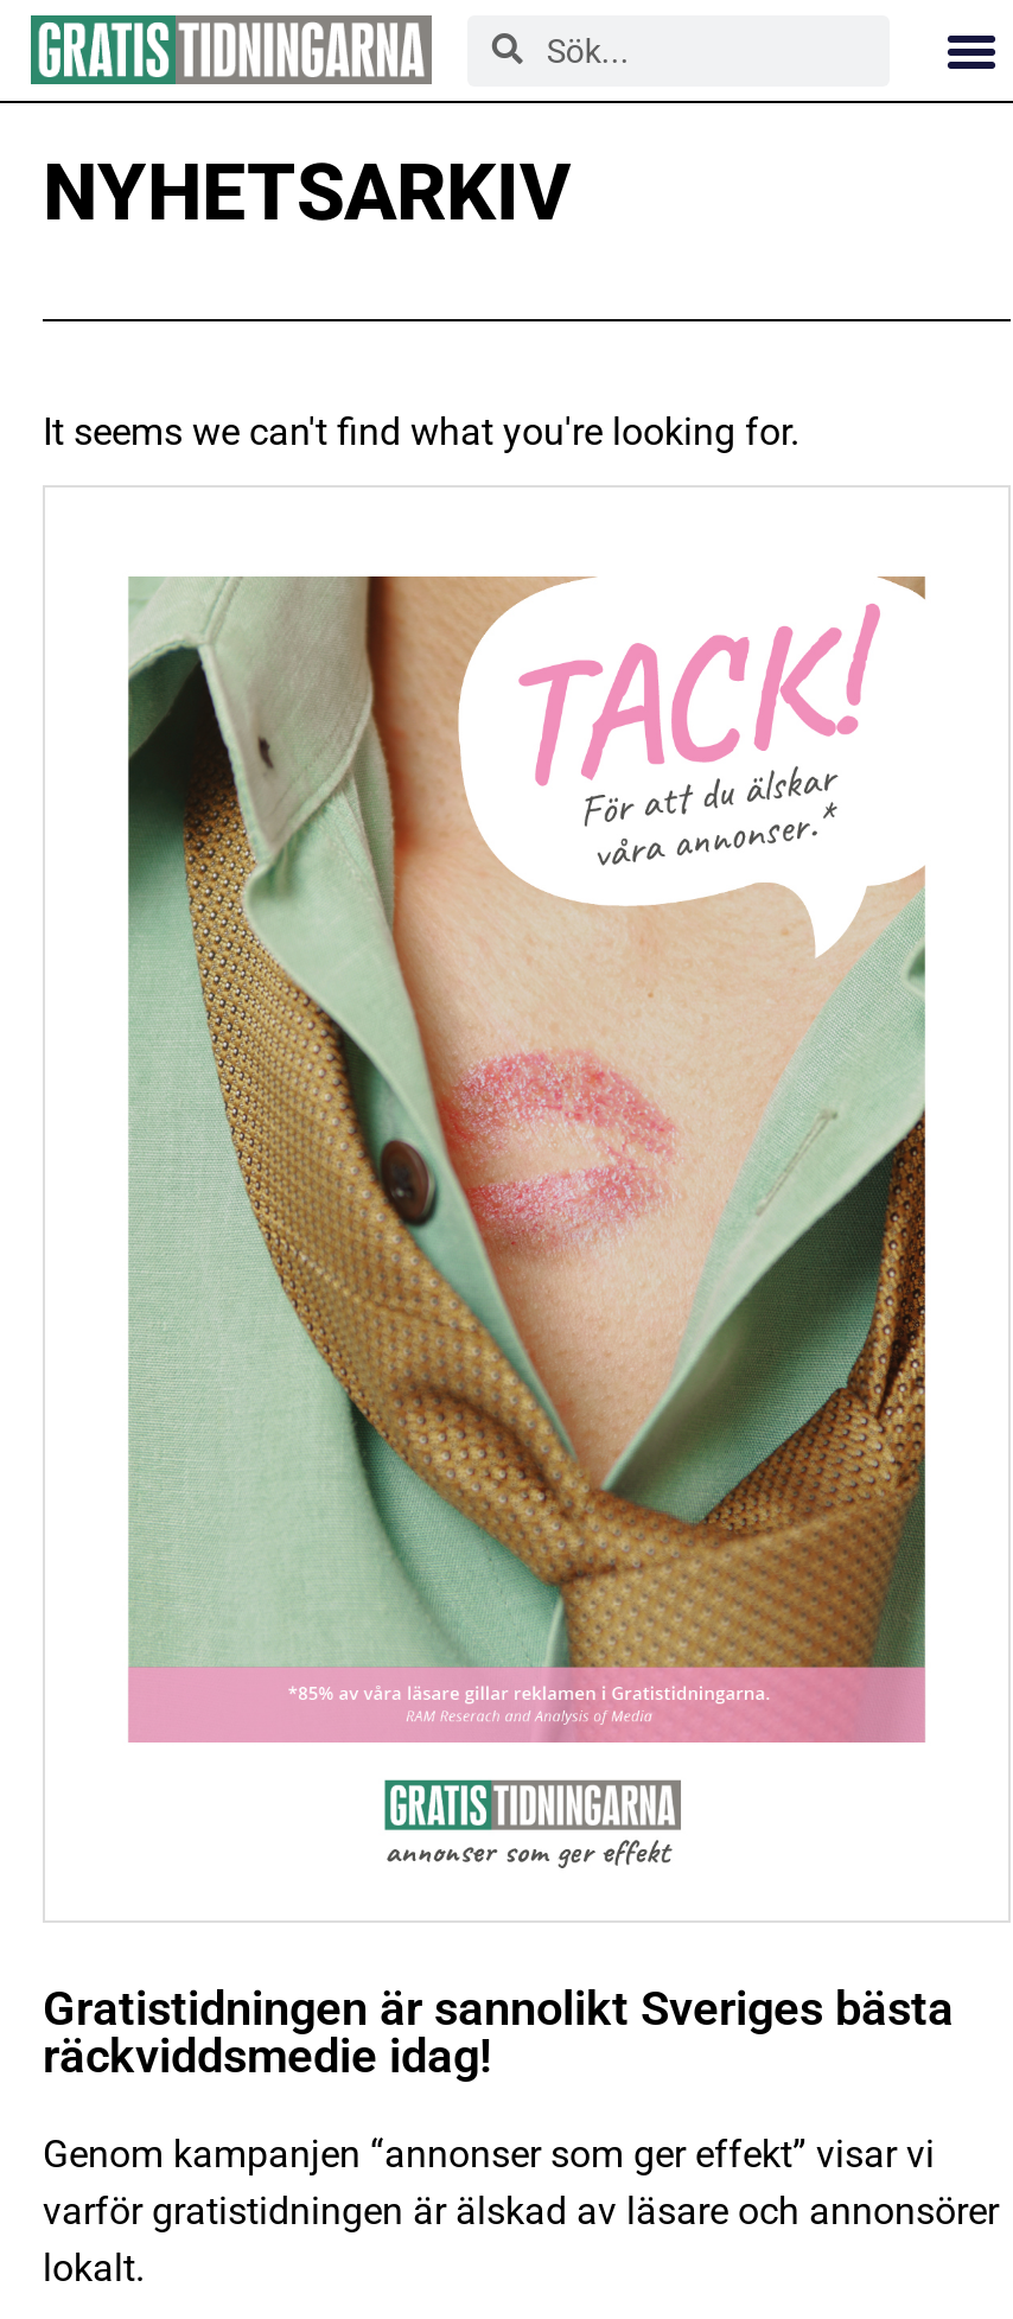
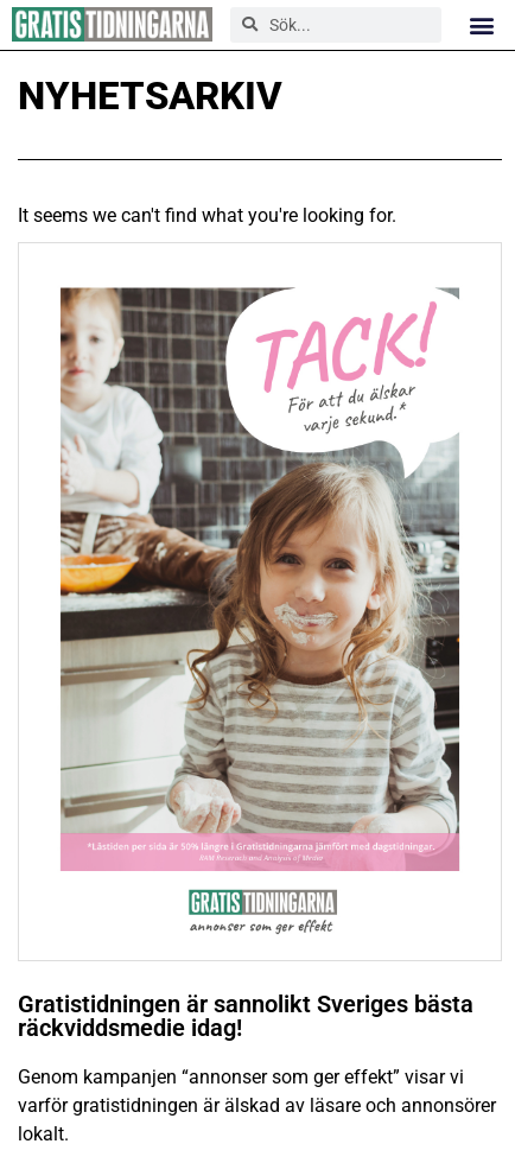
- [image]
+ [image]
